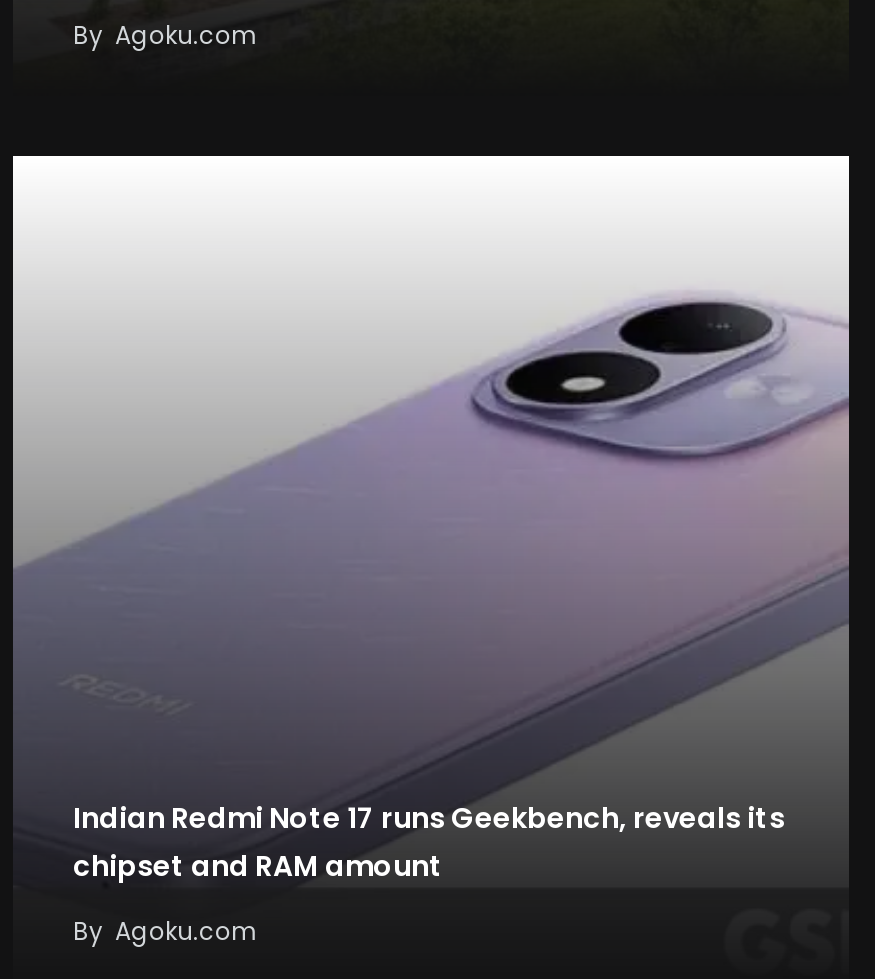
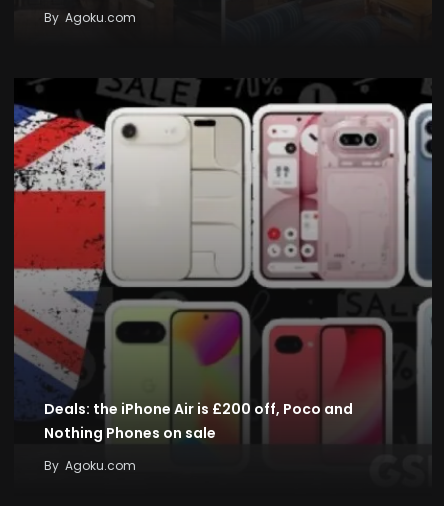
- [image]
- Indian Redmi Note 17 runs Geekbench, reveals its
- chipset and RAM amount
+ [image]
+ Deals: the iPhone Air is £200 off, Poco and
+ Nothing Phones on sale
